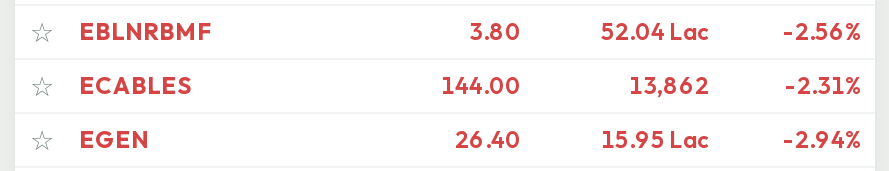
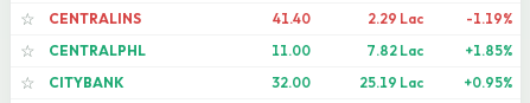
- EBLNRBMF
- 3.80
- 52.04 Lac
- -2.56%
+ CENTRALINS
+ 41.40
+ 2.29 Lac
+ -1.19%

- ECABLES
- 144.00
- 13,862
- -2.31%
+ CENTRALPHL
+ 11.00
+ 7.82 Lac
+ +1.85%

- EGEN
- 26.40
- 15.95 Lac
- -2.94%
+ CITYBANK
+ 32.00
+ 25.19 Lac
+ +0.95%
